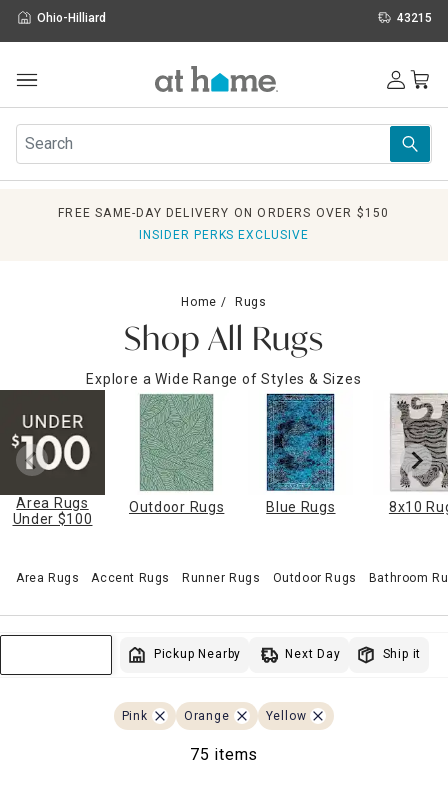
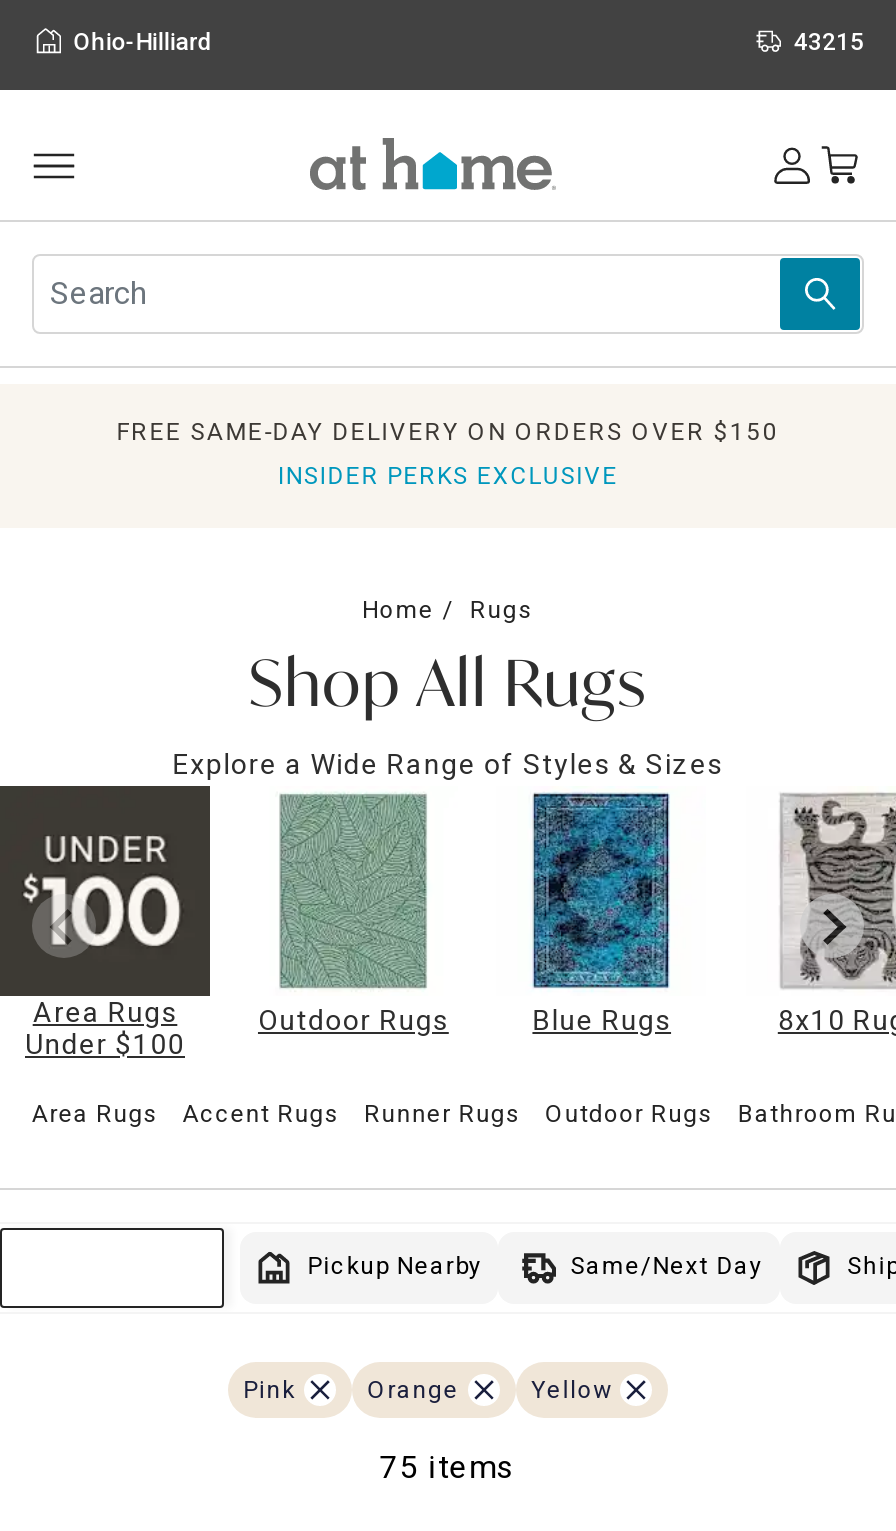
- Next Day
+ Same/Next Day
